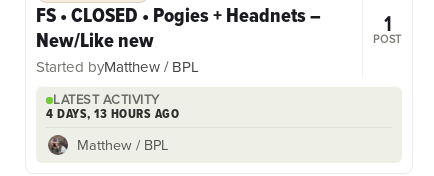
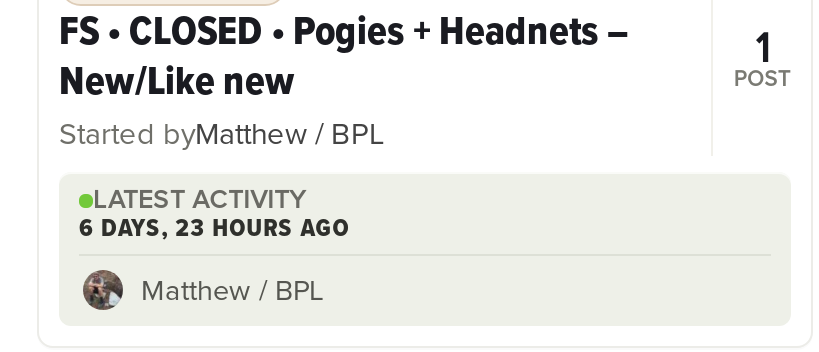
- 4 DAYS, 13 HOURS AGO
+ 6 DAYS, 23 HOURS AGO
